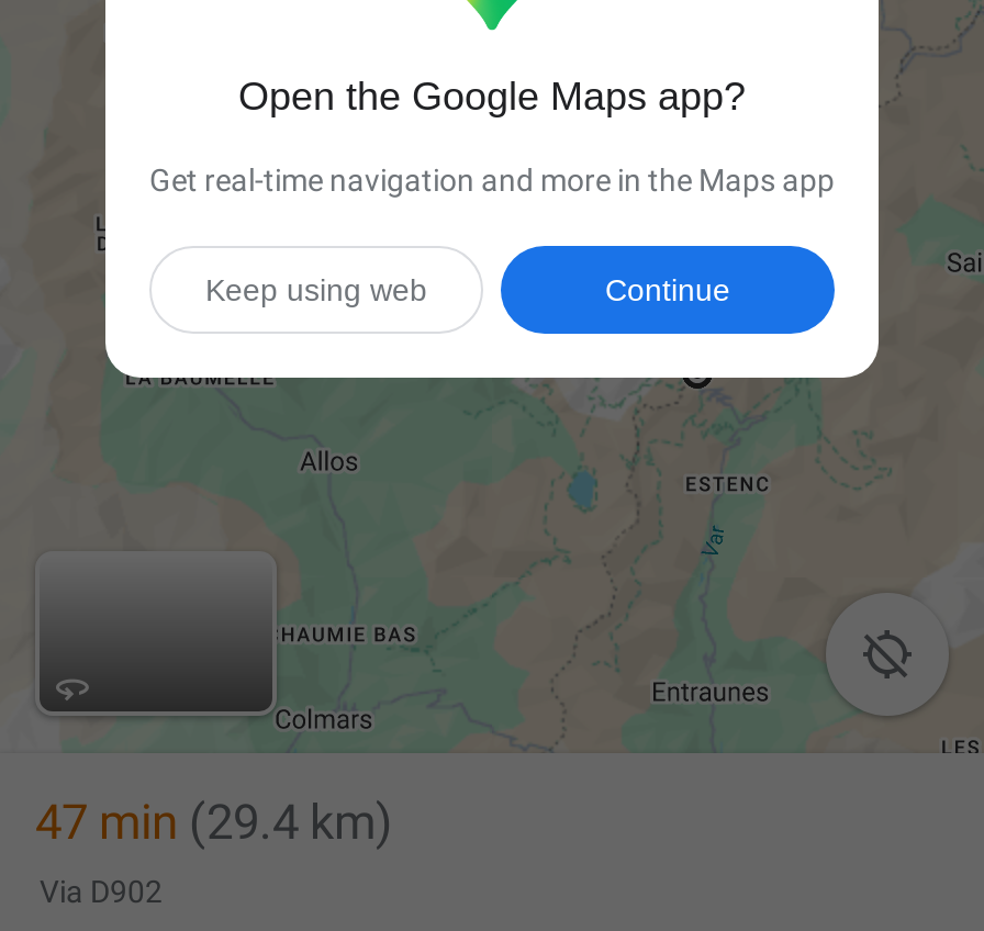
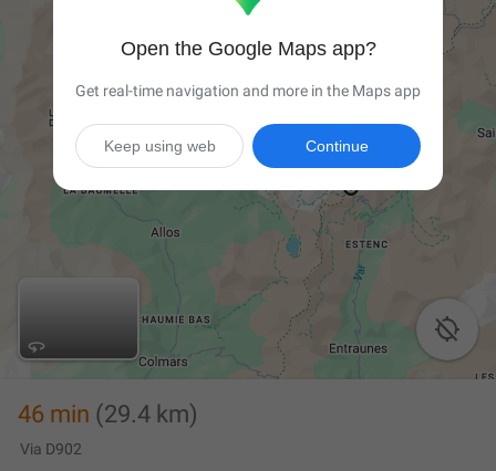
- 47 min (29.4 km)
+ 46 min (29.4 km)
